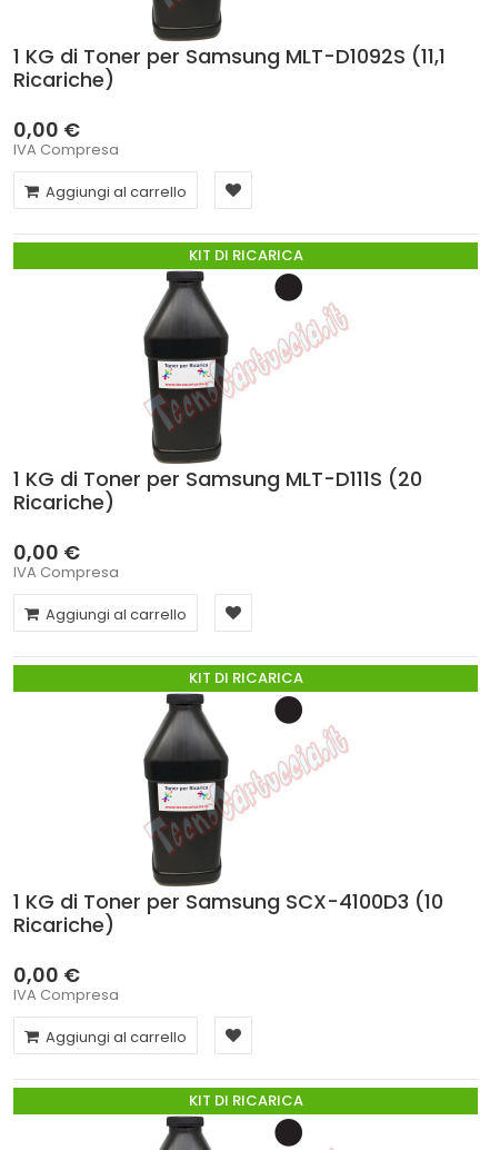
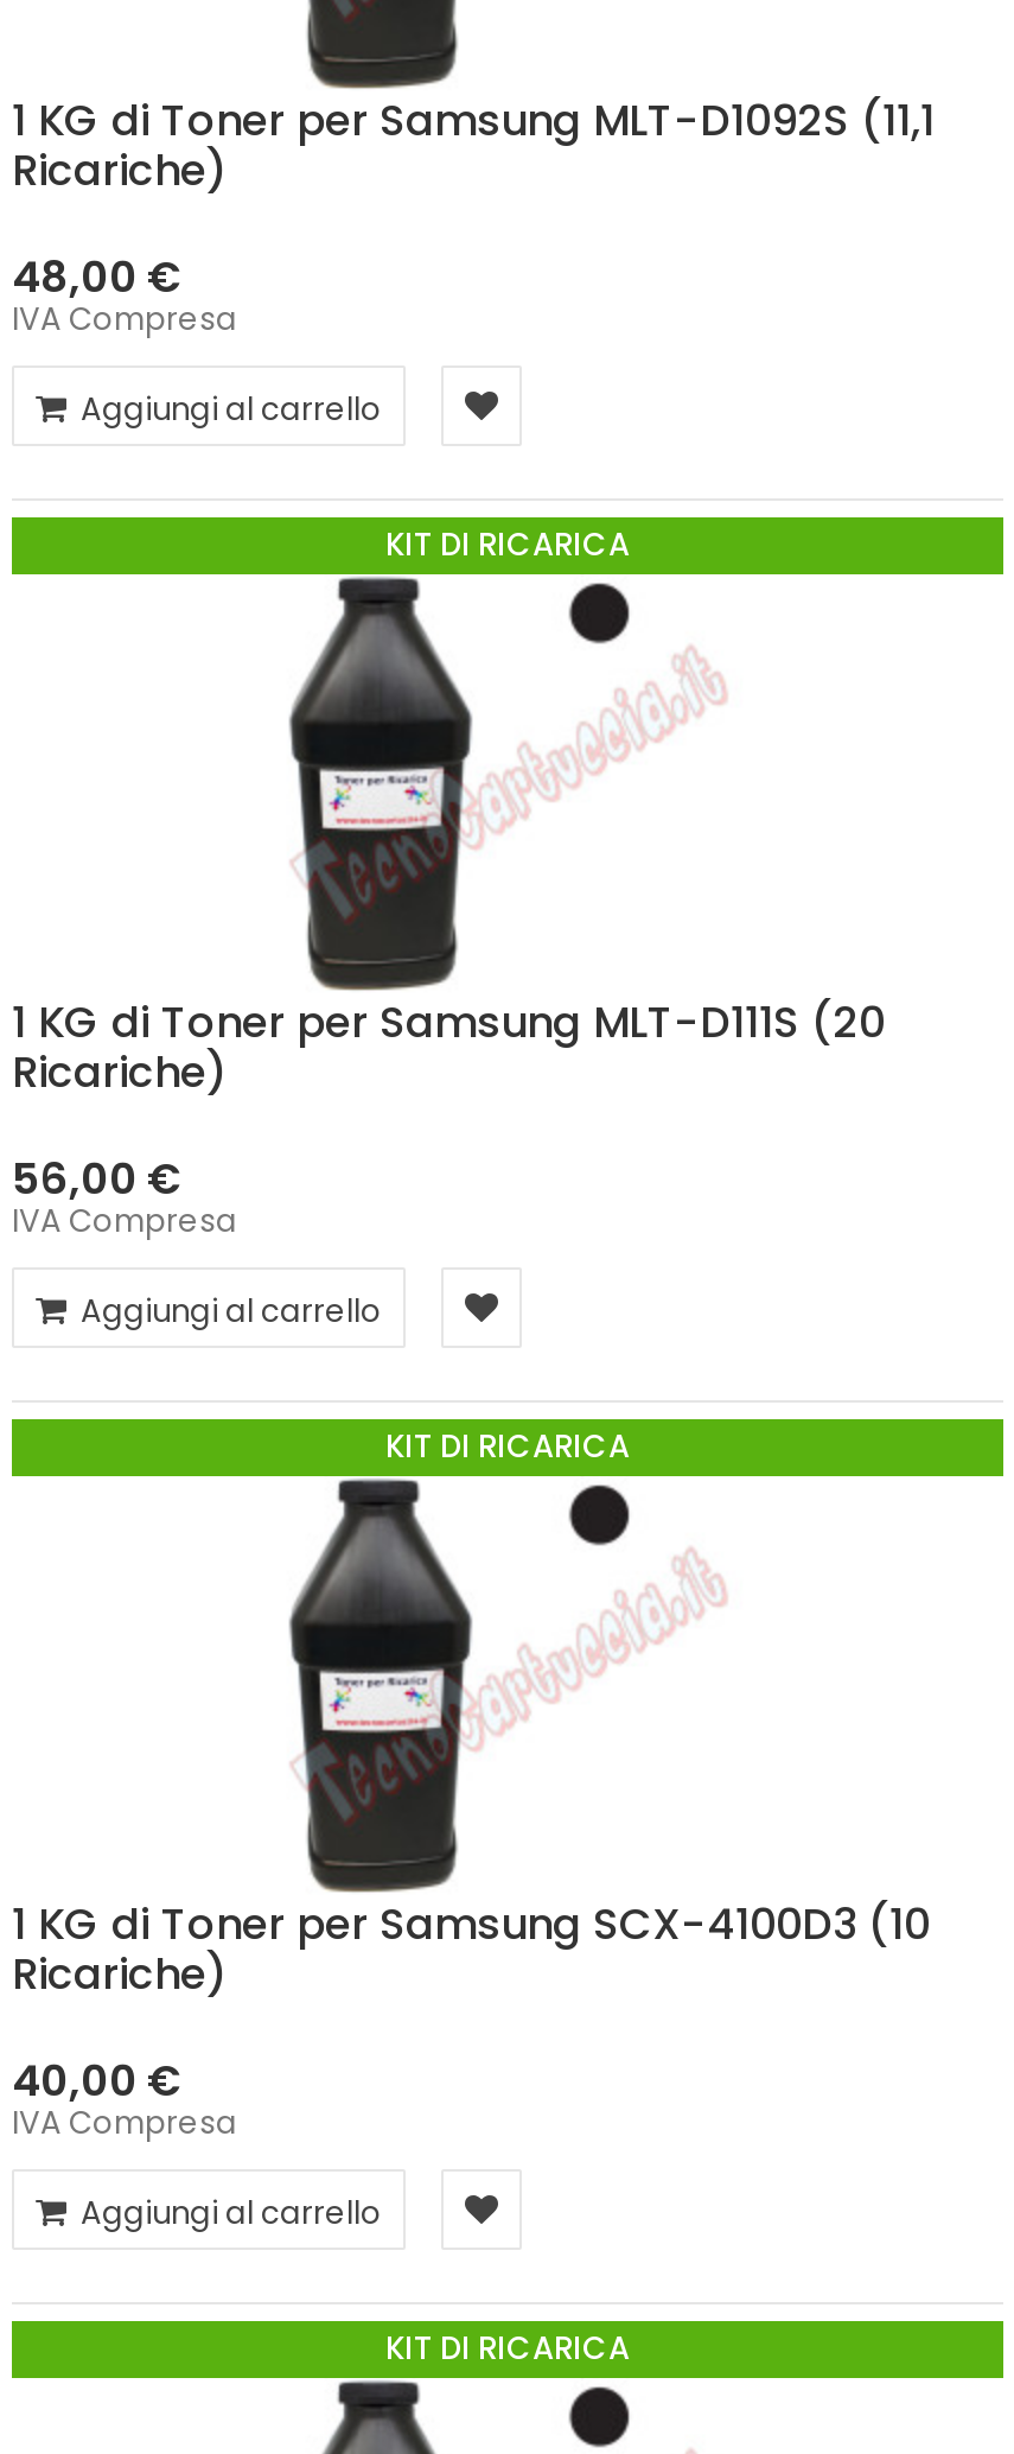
- 0,00 €
+ 48,00 €

- 0,00 €
+ 56,00 €

- 0,00 €
+ 40,00 €
